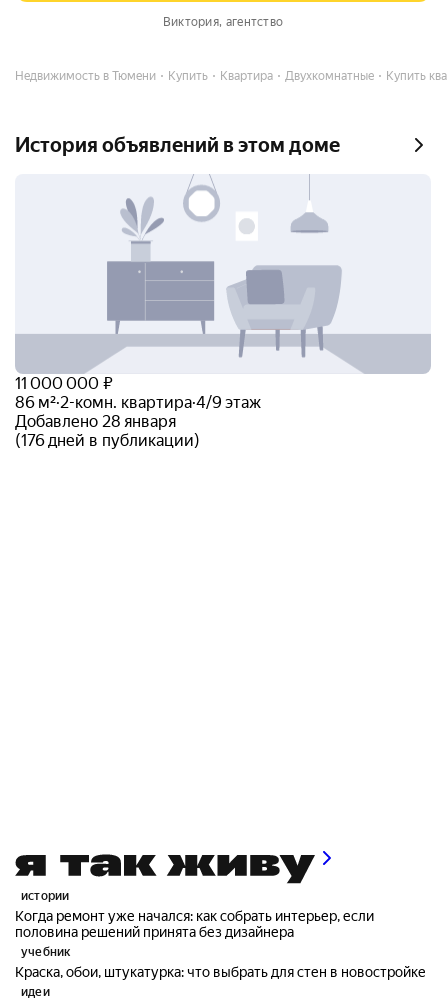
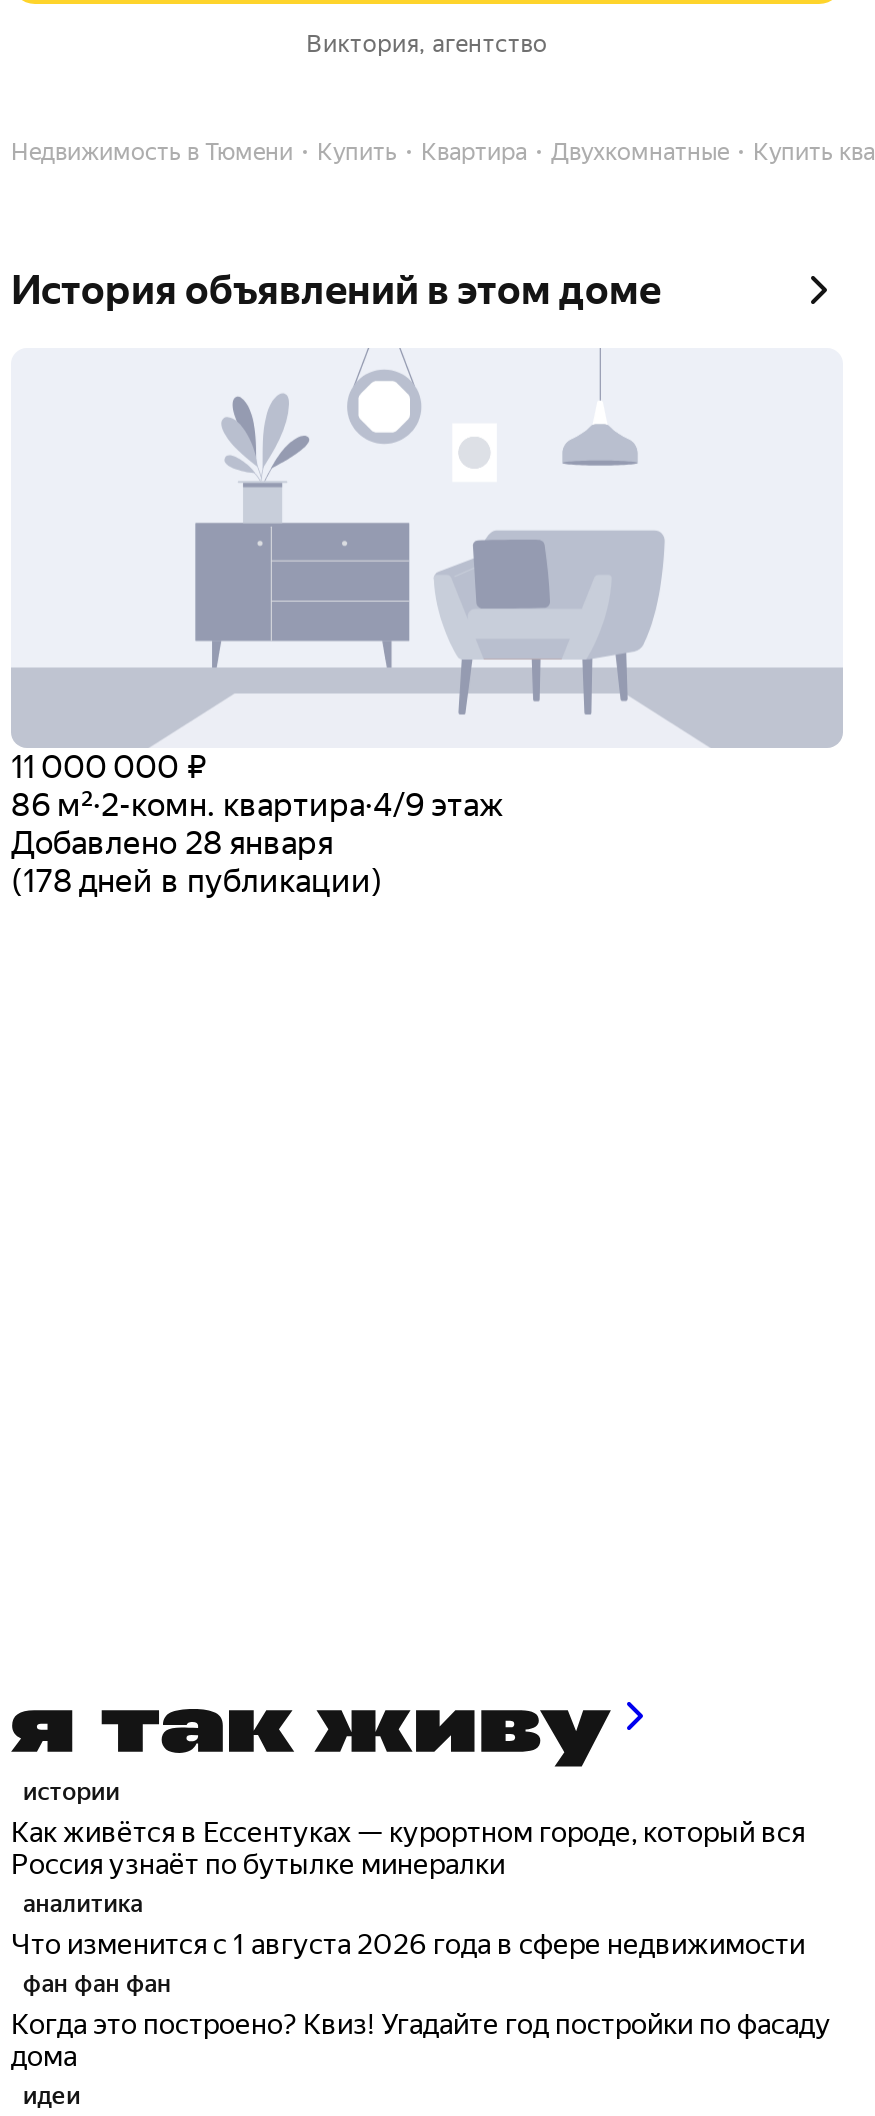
- (176 дней в публикации)
+ (178 дней в публикации)

- Когда ремонт уже начался: как собрать интерьер, если
- половина решений принята без дизайнера
- учебник
- Краска, обои, штукатурка: что выбрать для стен в новостройке
+ Как живётся в Ессентуках — курортном городе, который вся
+ Россия узнаёт по бутылке минералки
+ аналитика
+ Что изменится с 1 августа 2026 года в сфере недвижимости
+ фан фан фан
+ Когда это построено? Квиз! Угадайте год постройки по фасаду
+ дома
